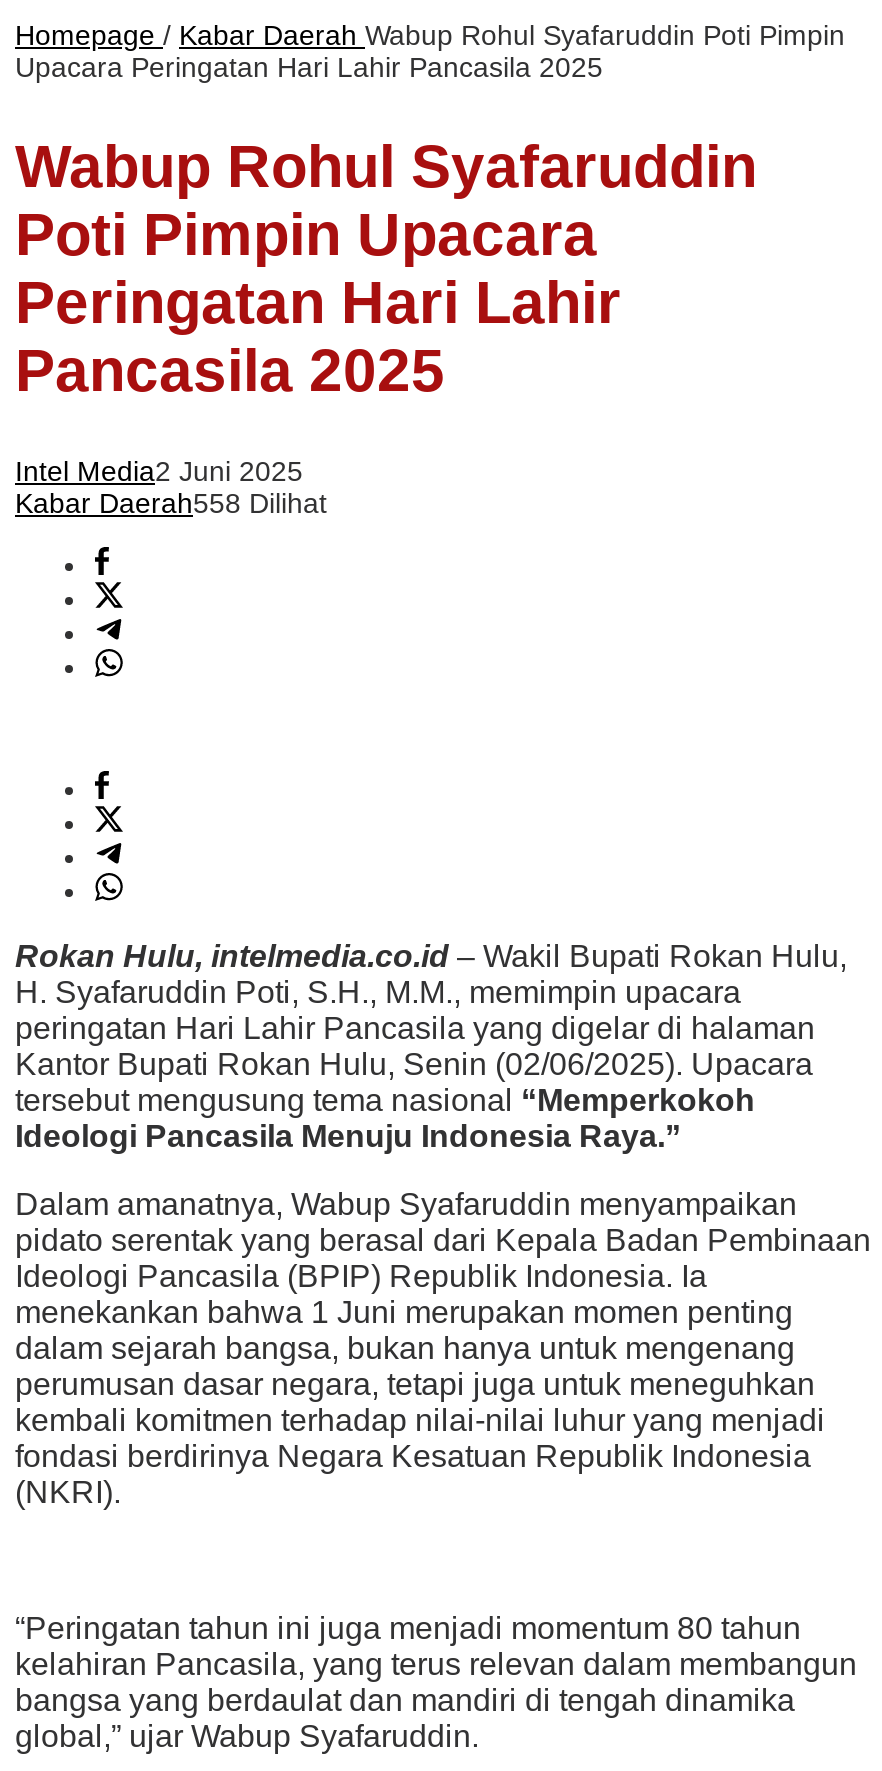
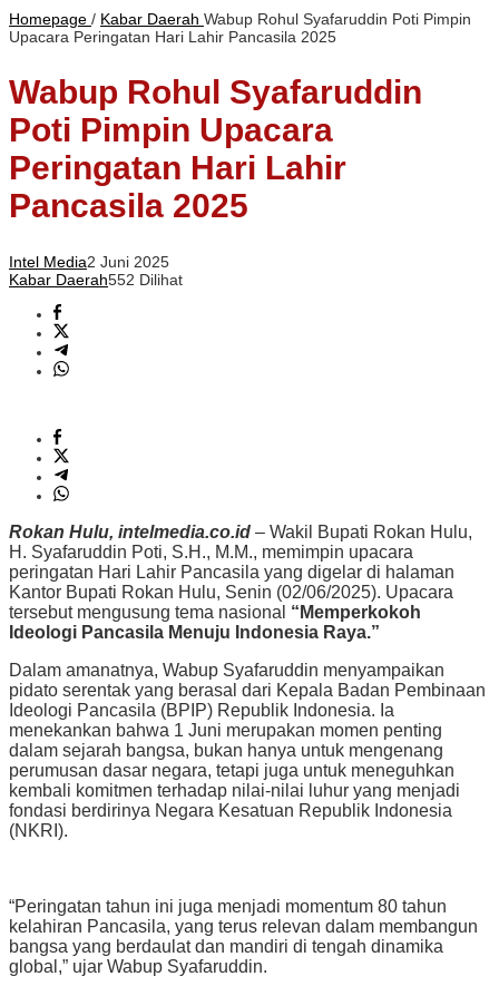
- Kabar Daerah558 Dilihat
+ Kabar Daerah552 Dilihat
